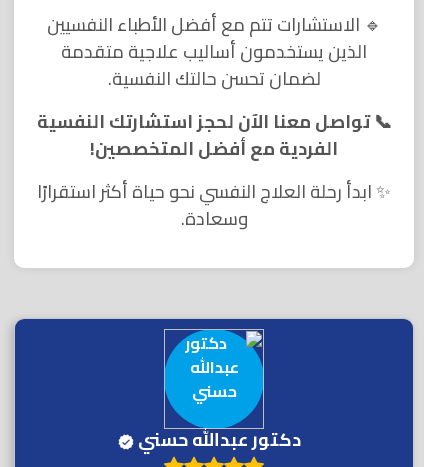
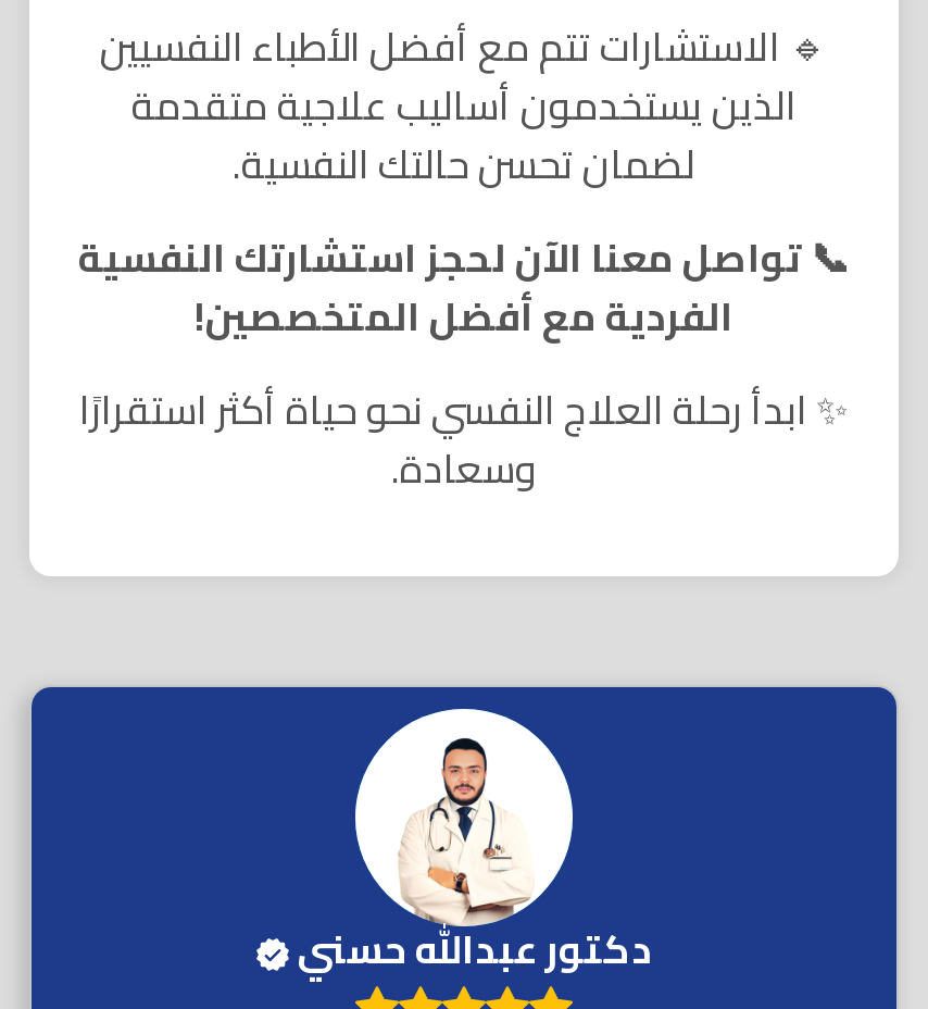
- [image]
+ [image]
